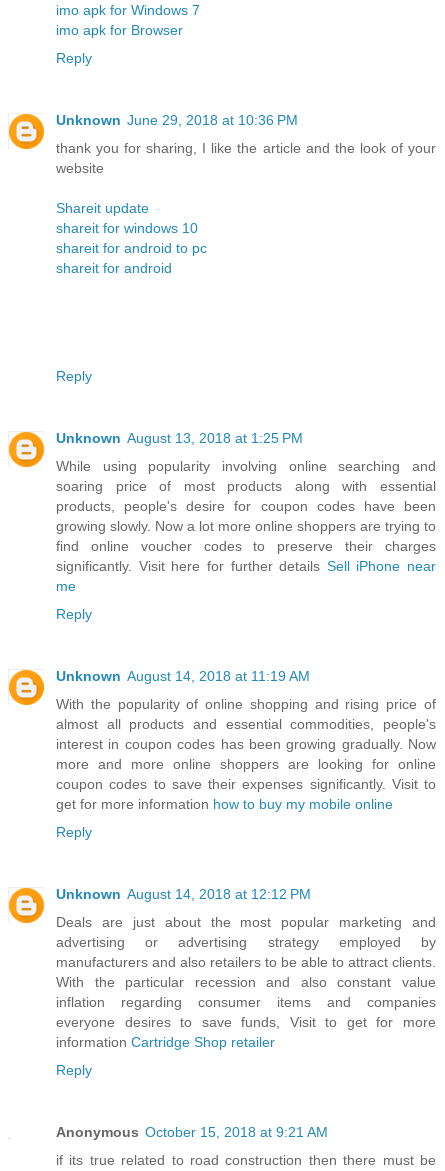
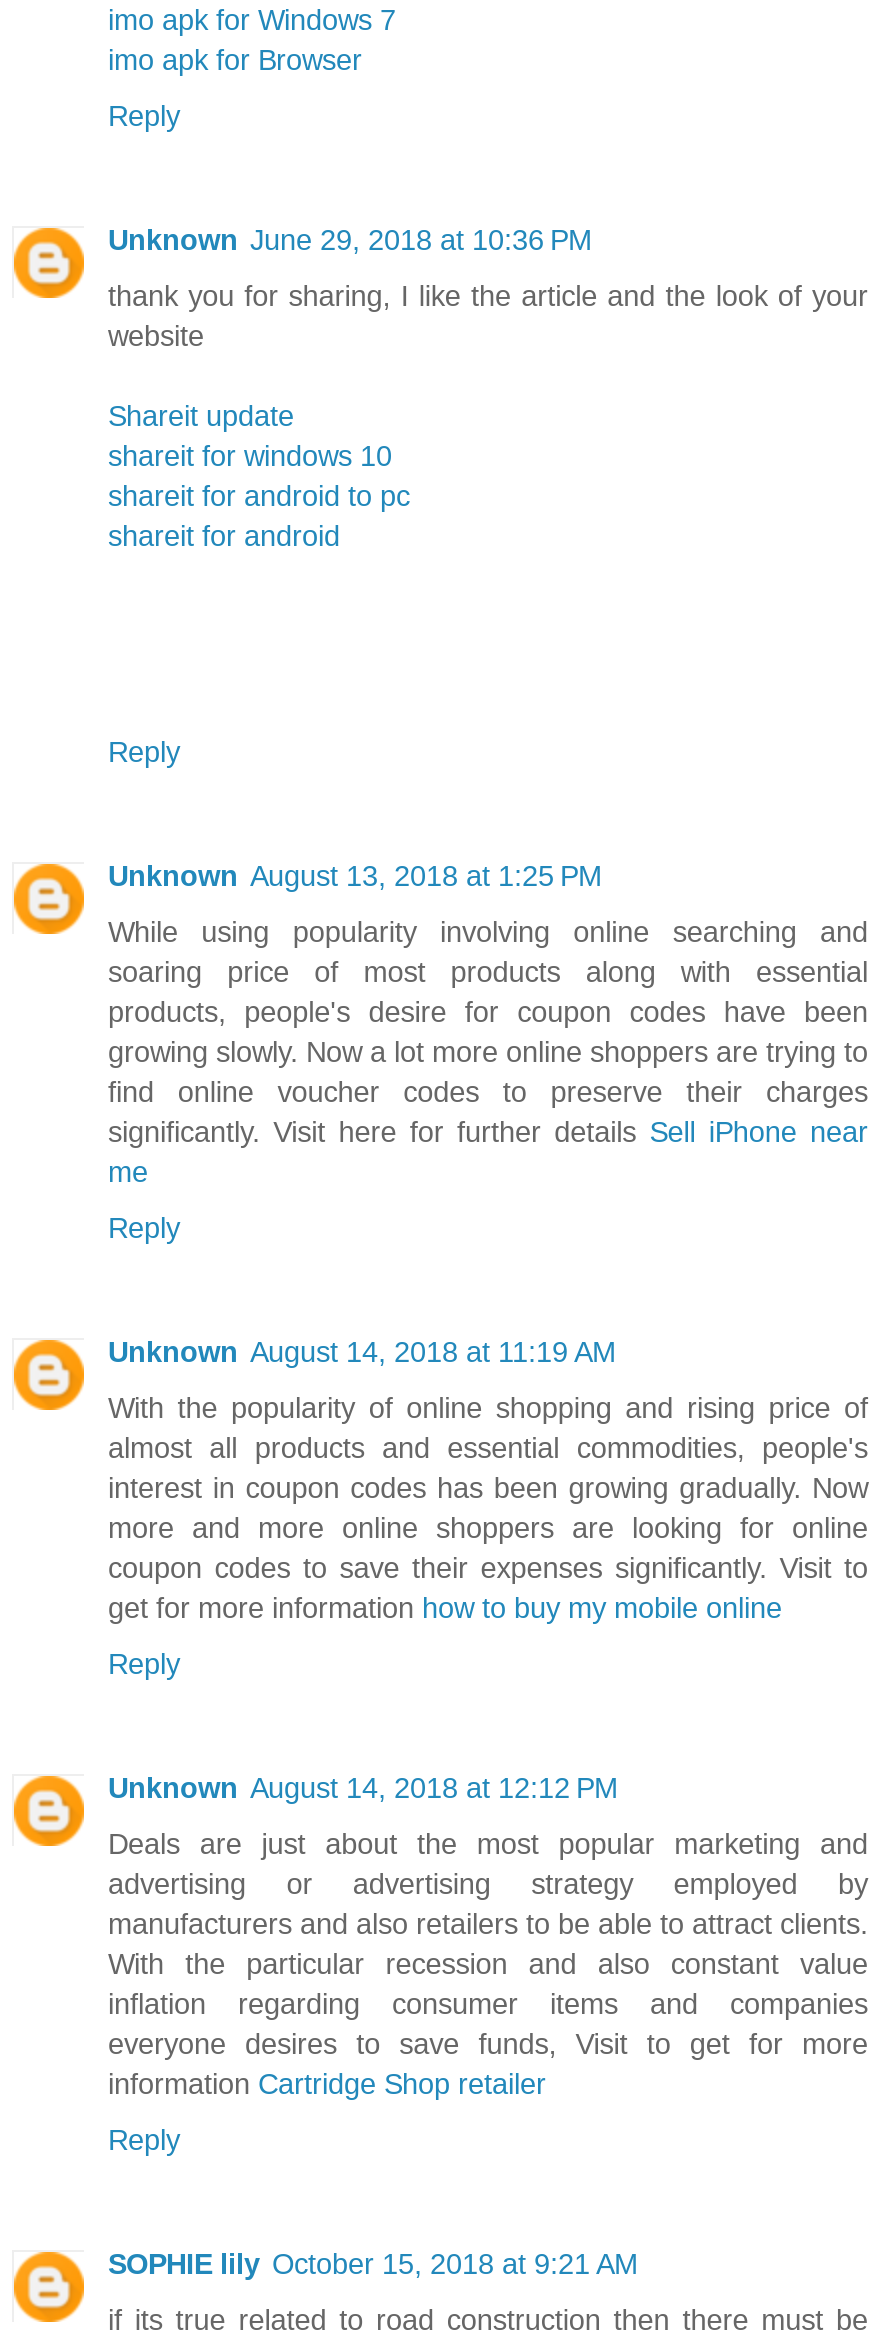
+ [image]

- Anonymous October 15, 2018 at 9:21 AM
+ SOPHIE lily October 15, 2018 at 9:21 AM
